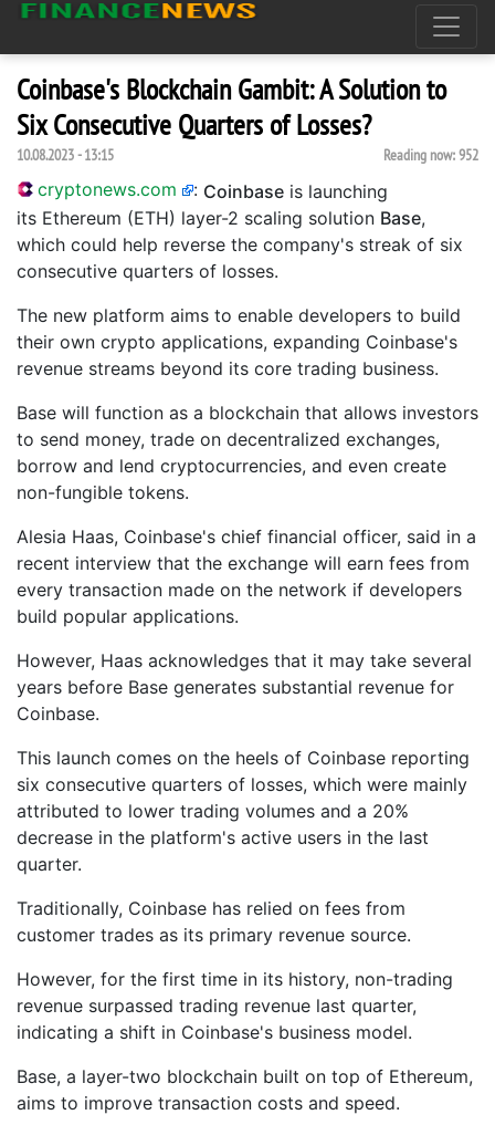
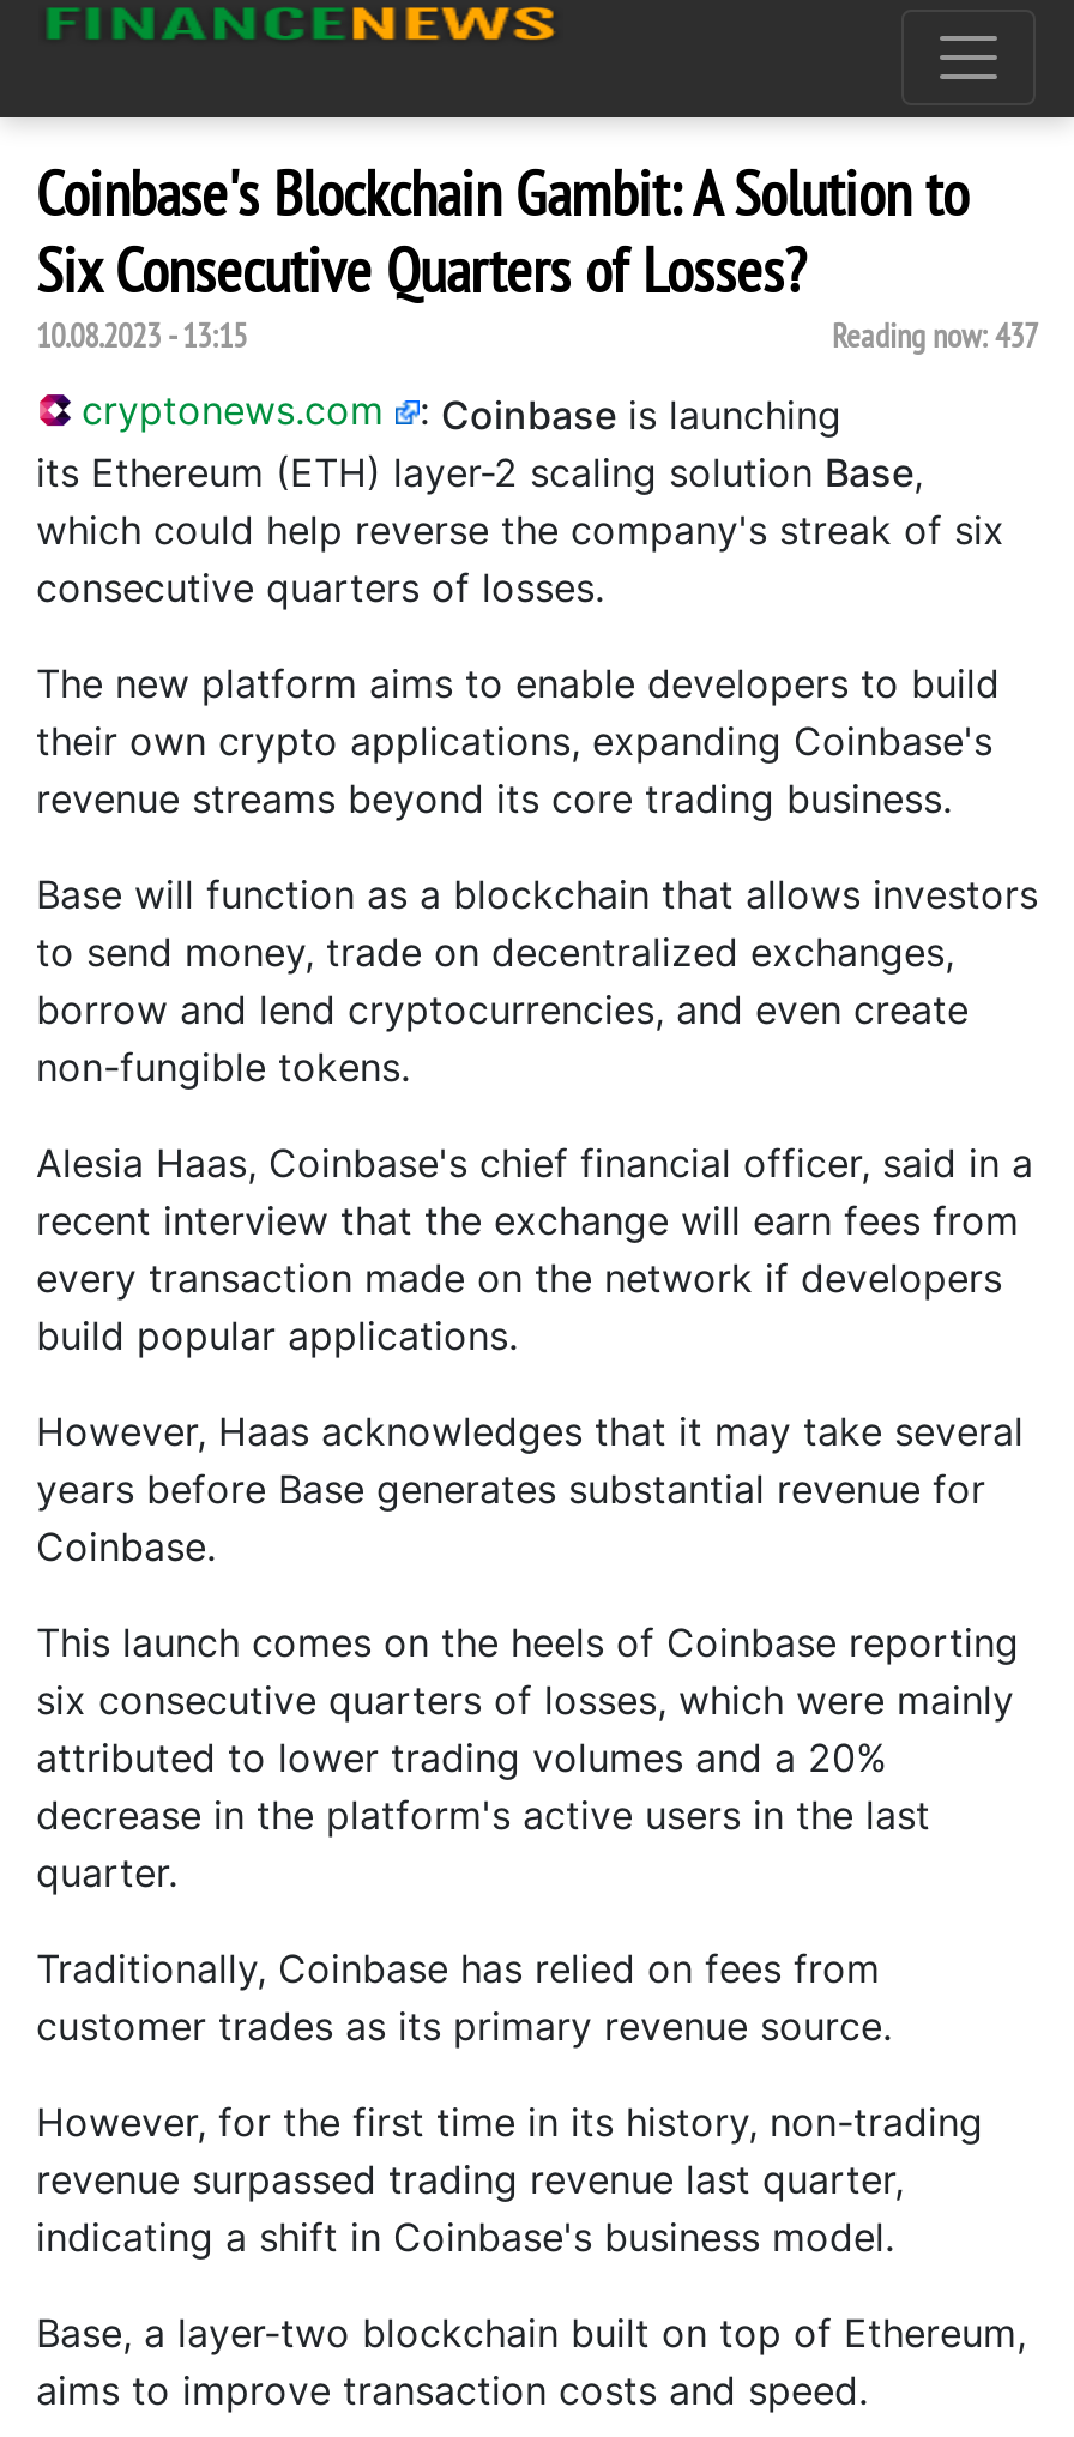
- Reading now:952
+ Reading now:437
